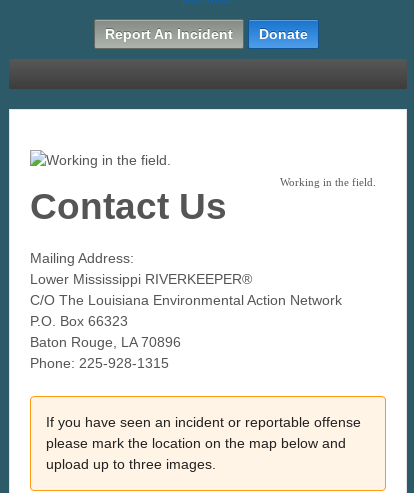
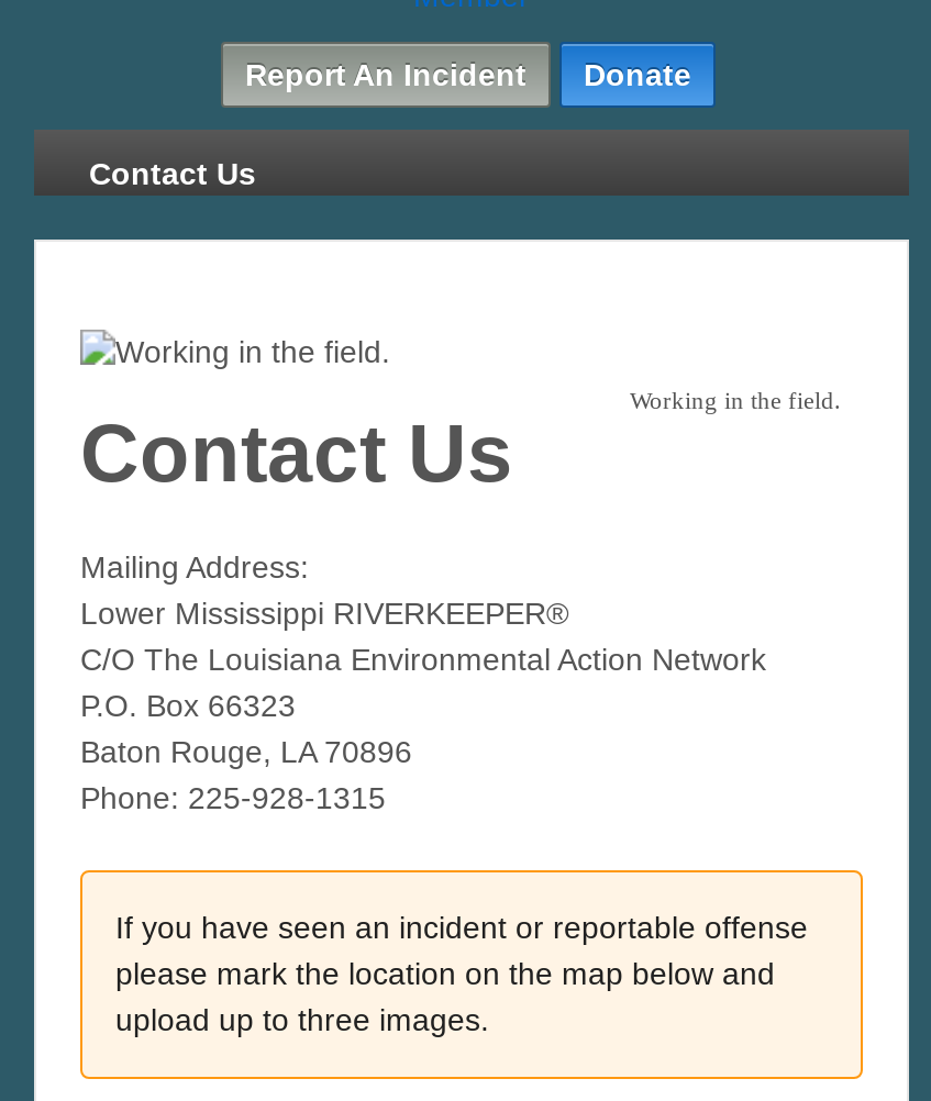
+ Contact Us
